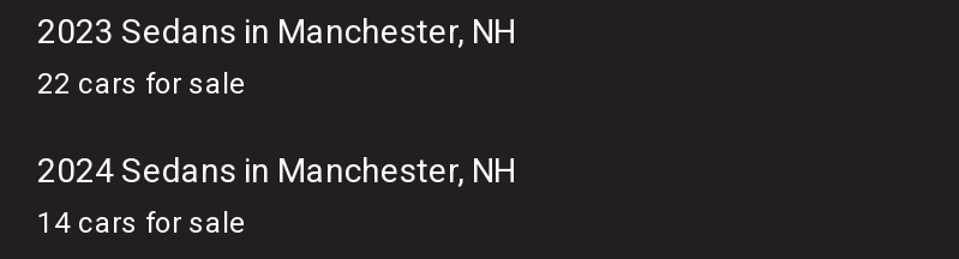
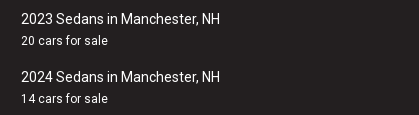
- 22 cars for sale
+ 20 cars for sale
